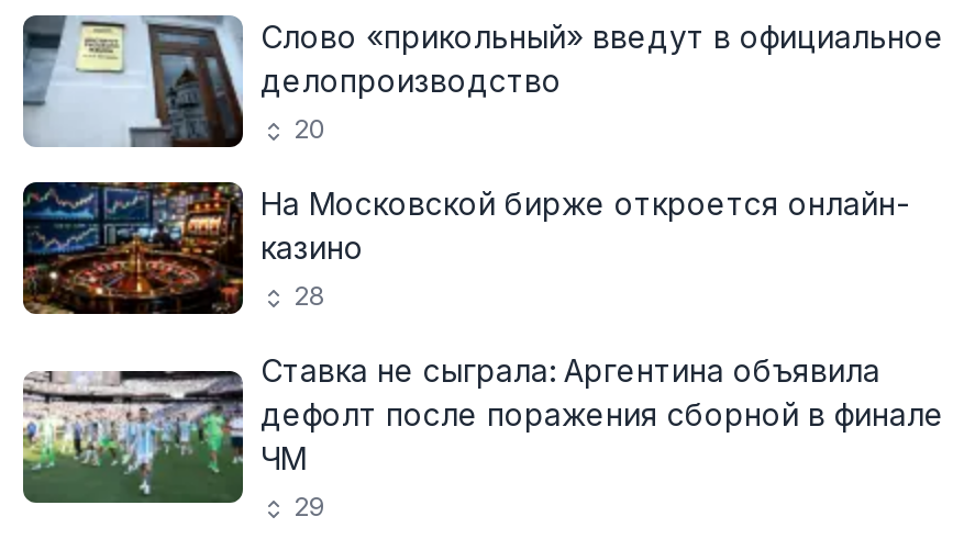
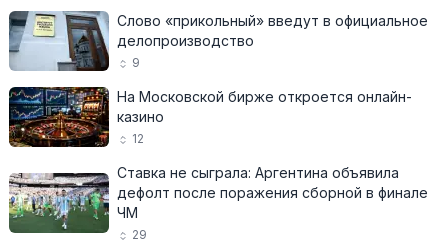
- 20
+ 9

- 28
+ 12
